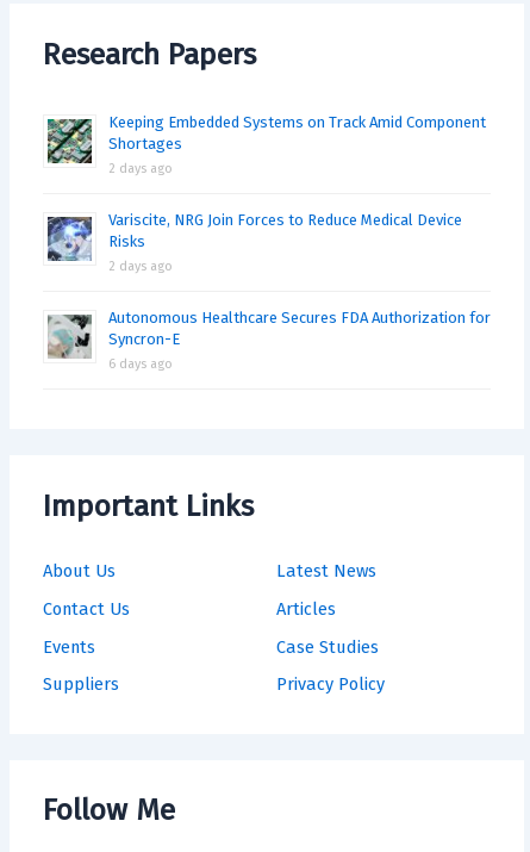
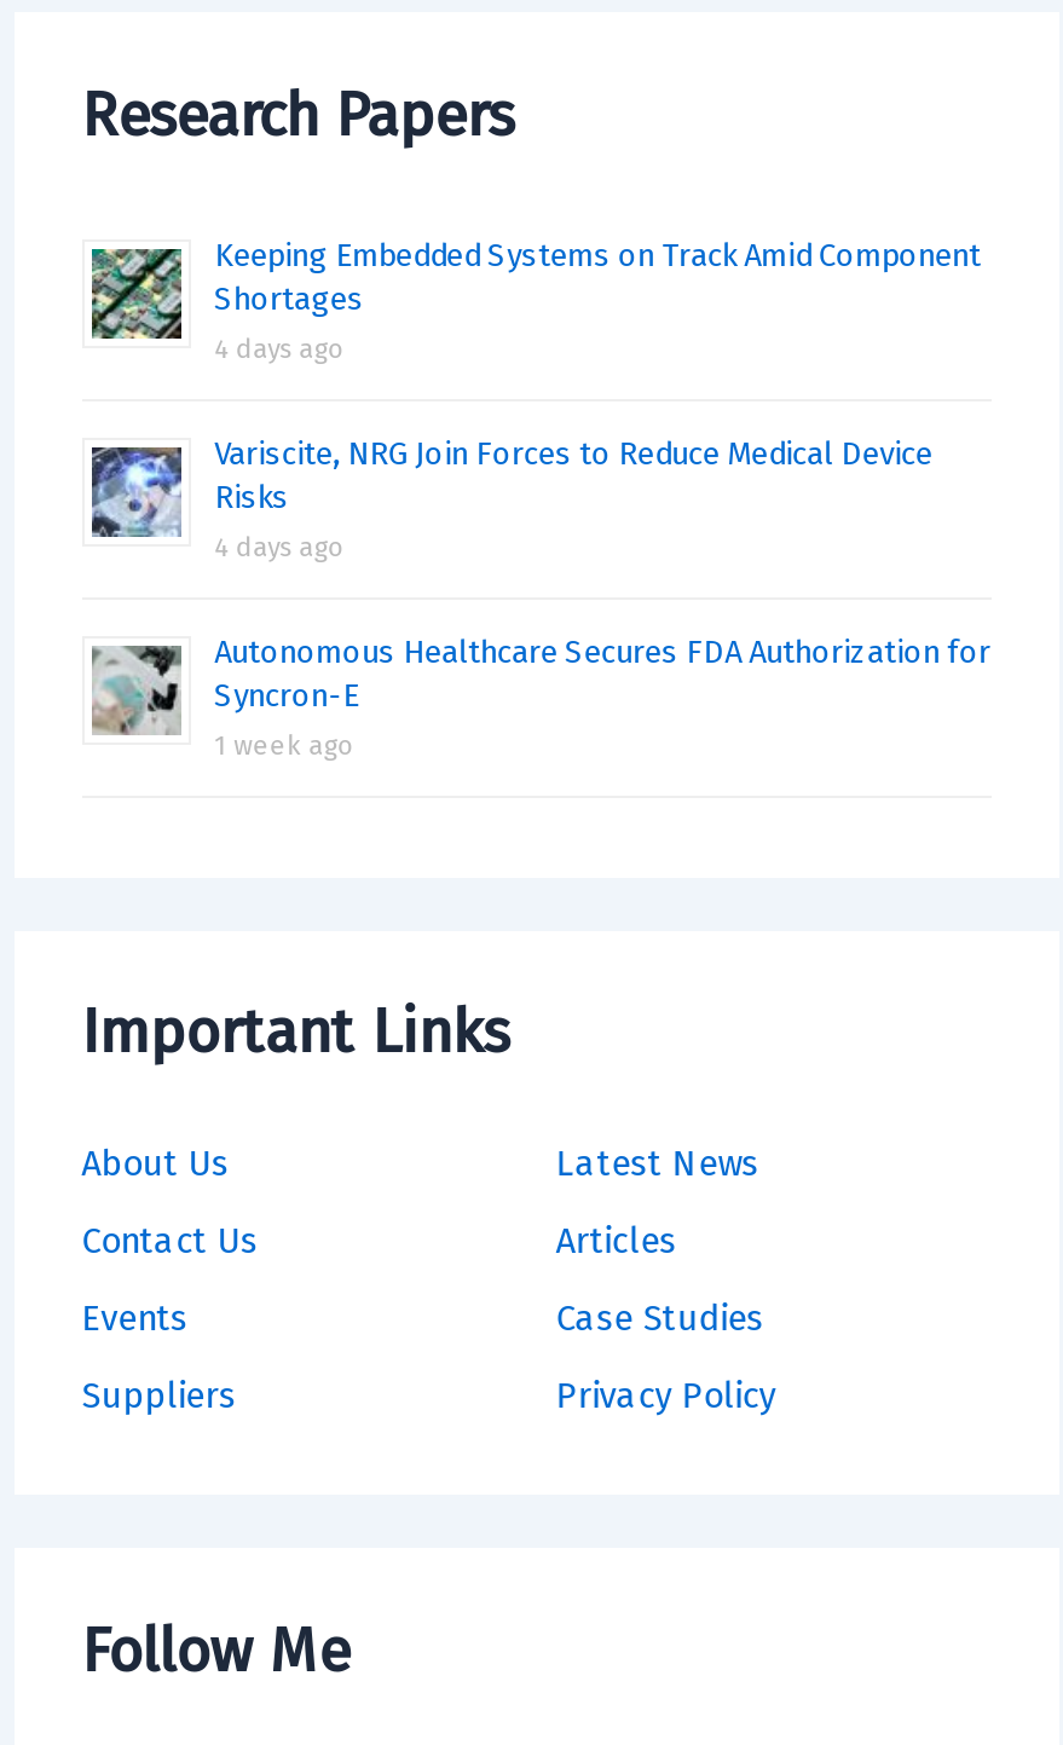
- 2 days ago
+ 4 days ago

- 2 days ago
+ 4 days ago

- 6 days ago
+ 1 week ago
